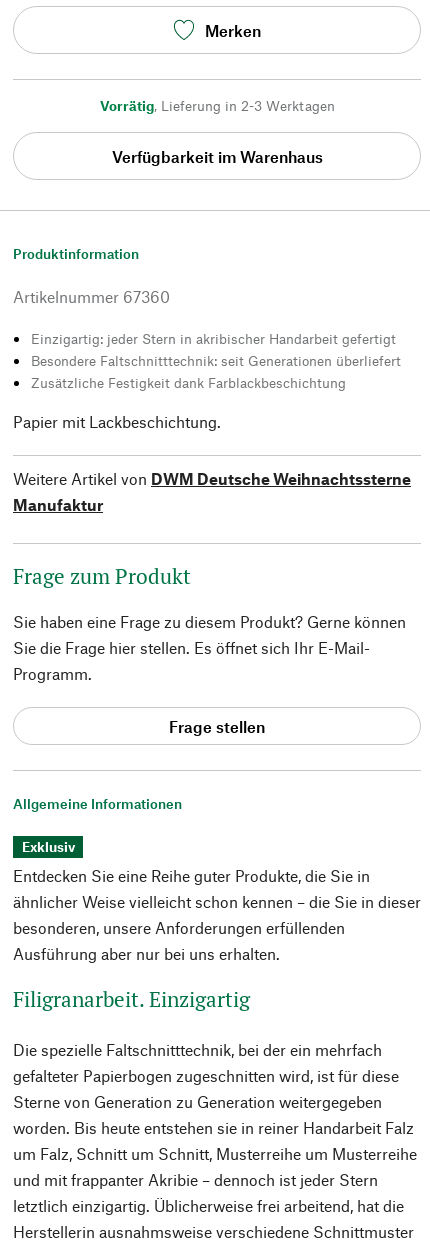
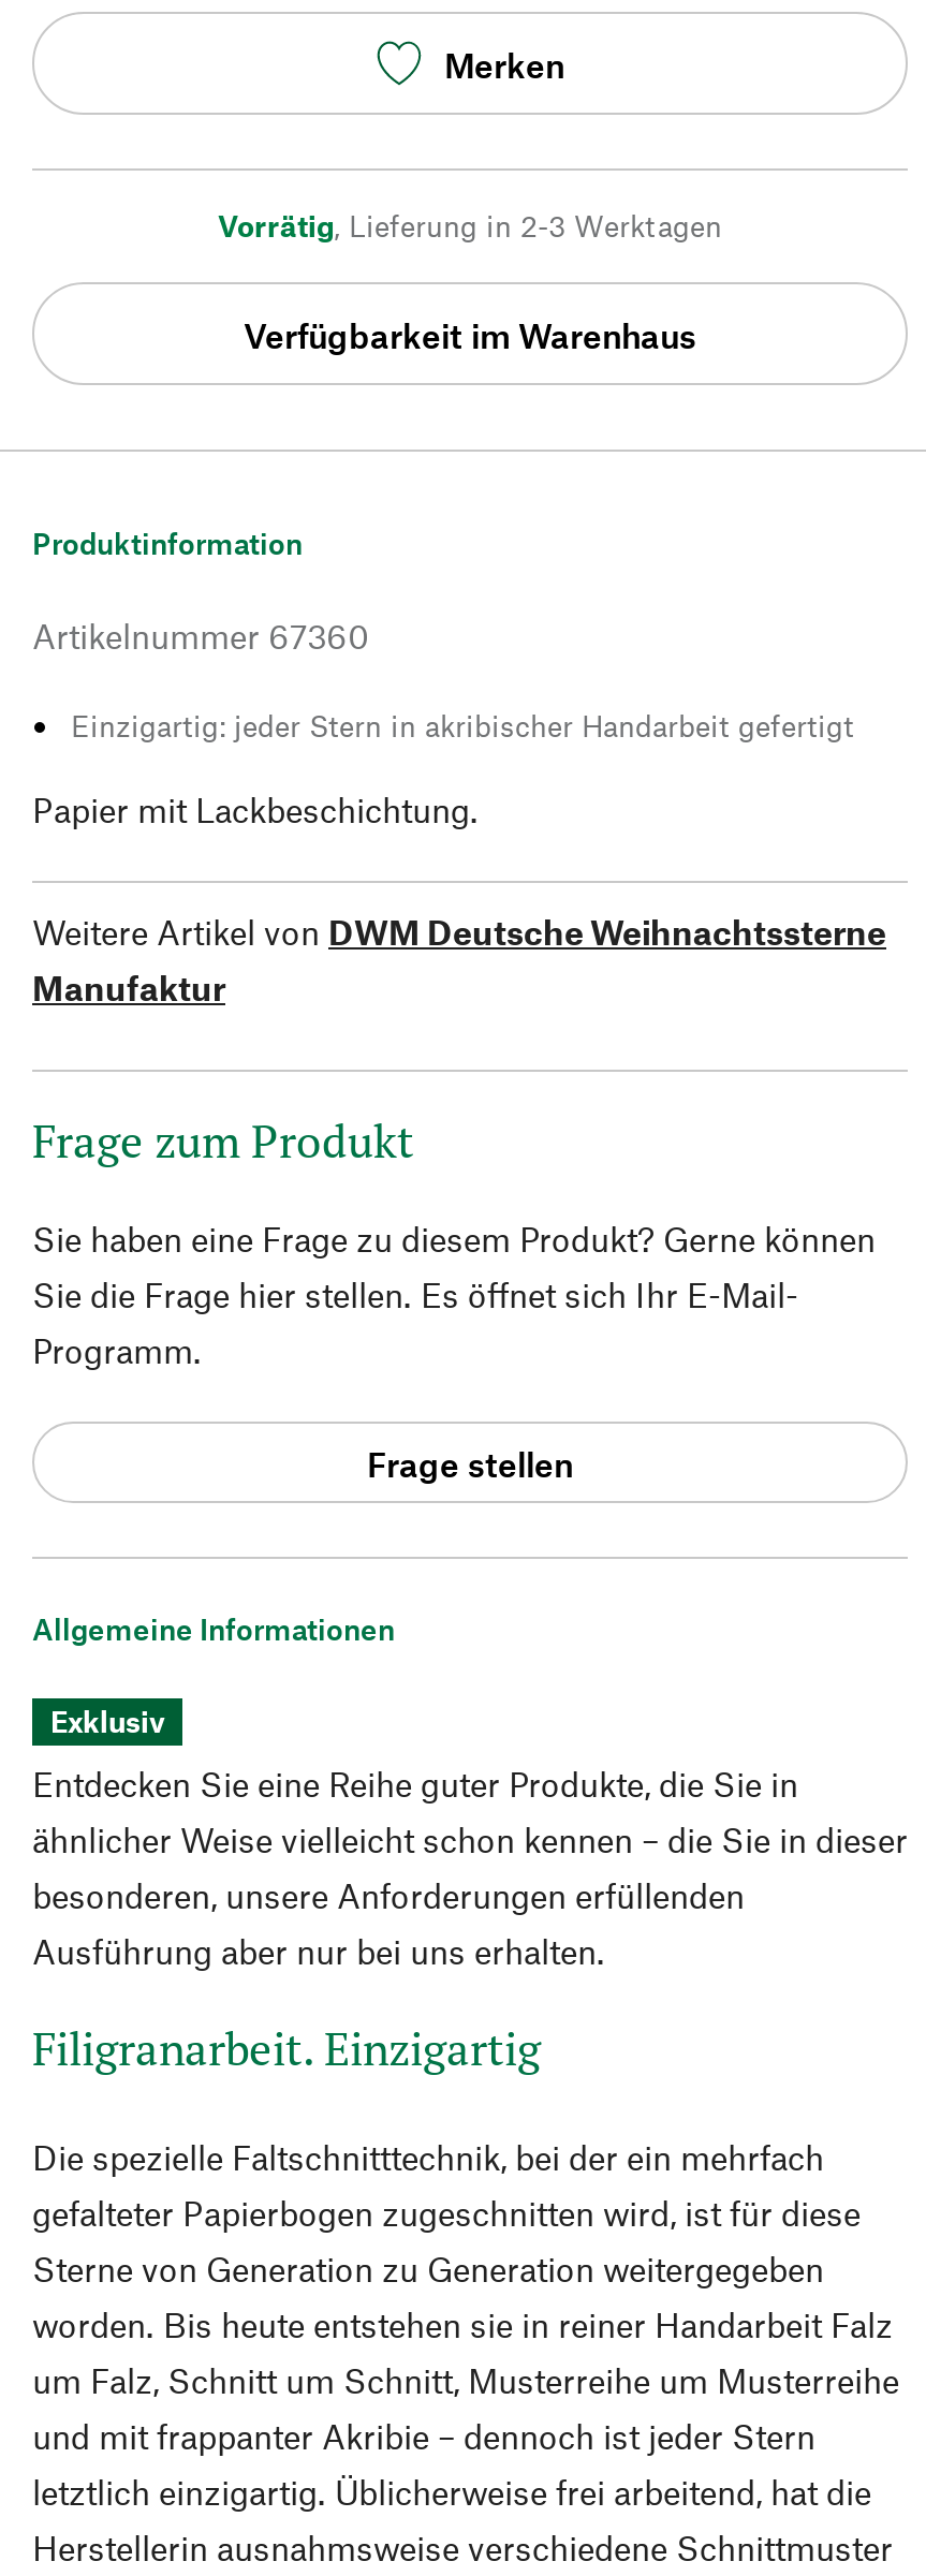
- Besondere Faltschnitttechnik: seit Generationen überliefert
- Zusätzliche Festigkeit dank Farblackbeschichtung
